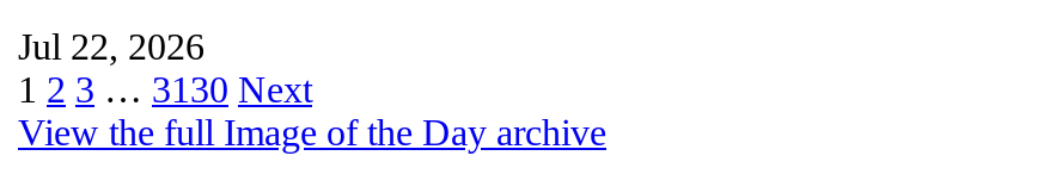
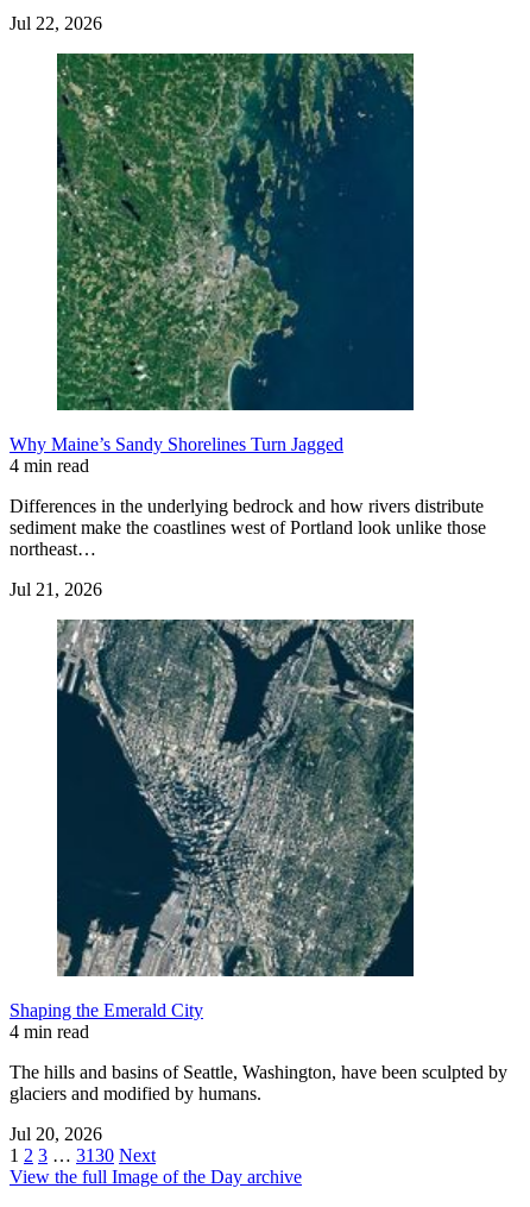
+ [image]
+ Why Maine’s Sandy Shorelines Turn Jagged
+ 4 min read
+ Differences in the underlying bedrock and how rivers distribute
+ sediment make the coastlines west of Portland look unlike those
+ northeast…
+ Jul 21, 2026

+ [image]
+ Shaping the Emerald City
+ 4 min read
+ The hills and basins of Seattle, Washington, have been sculpted by
+ glaciers and modified by humans.
+ Jul 20, 2026
